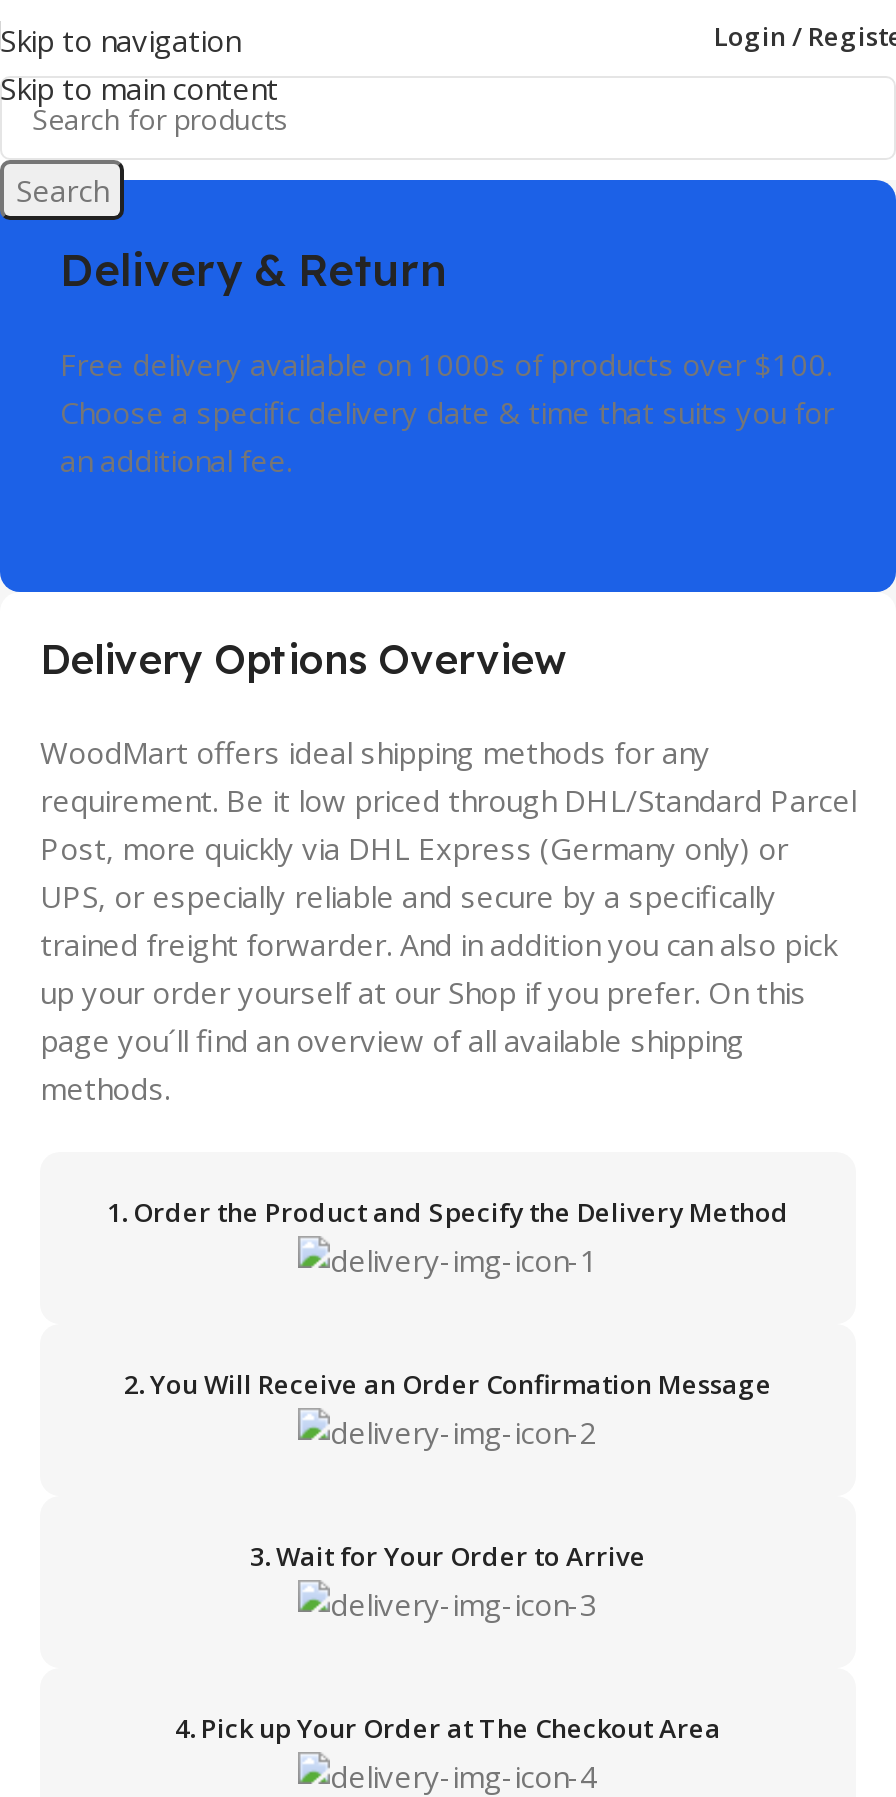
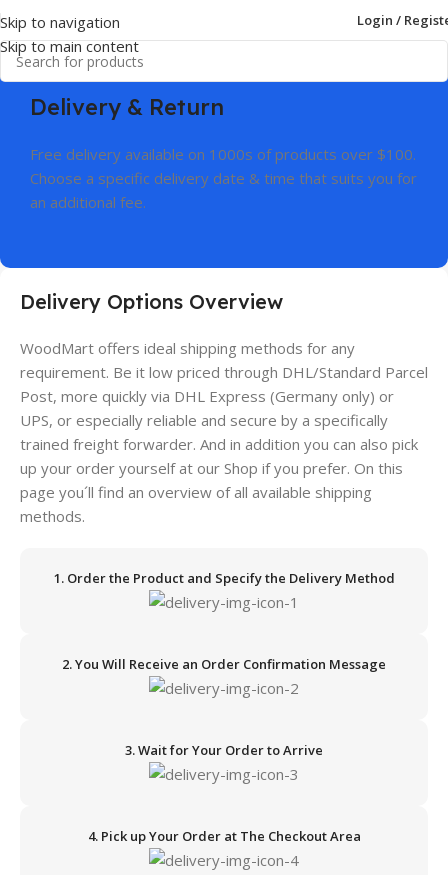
- Search
